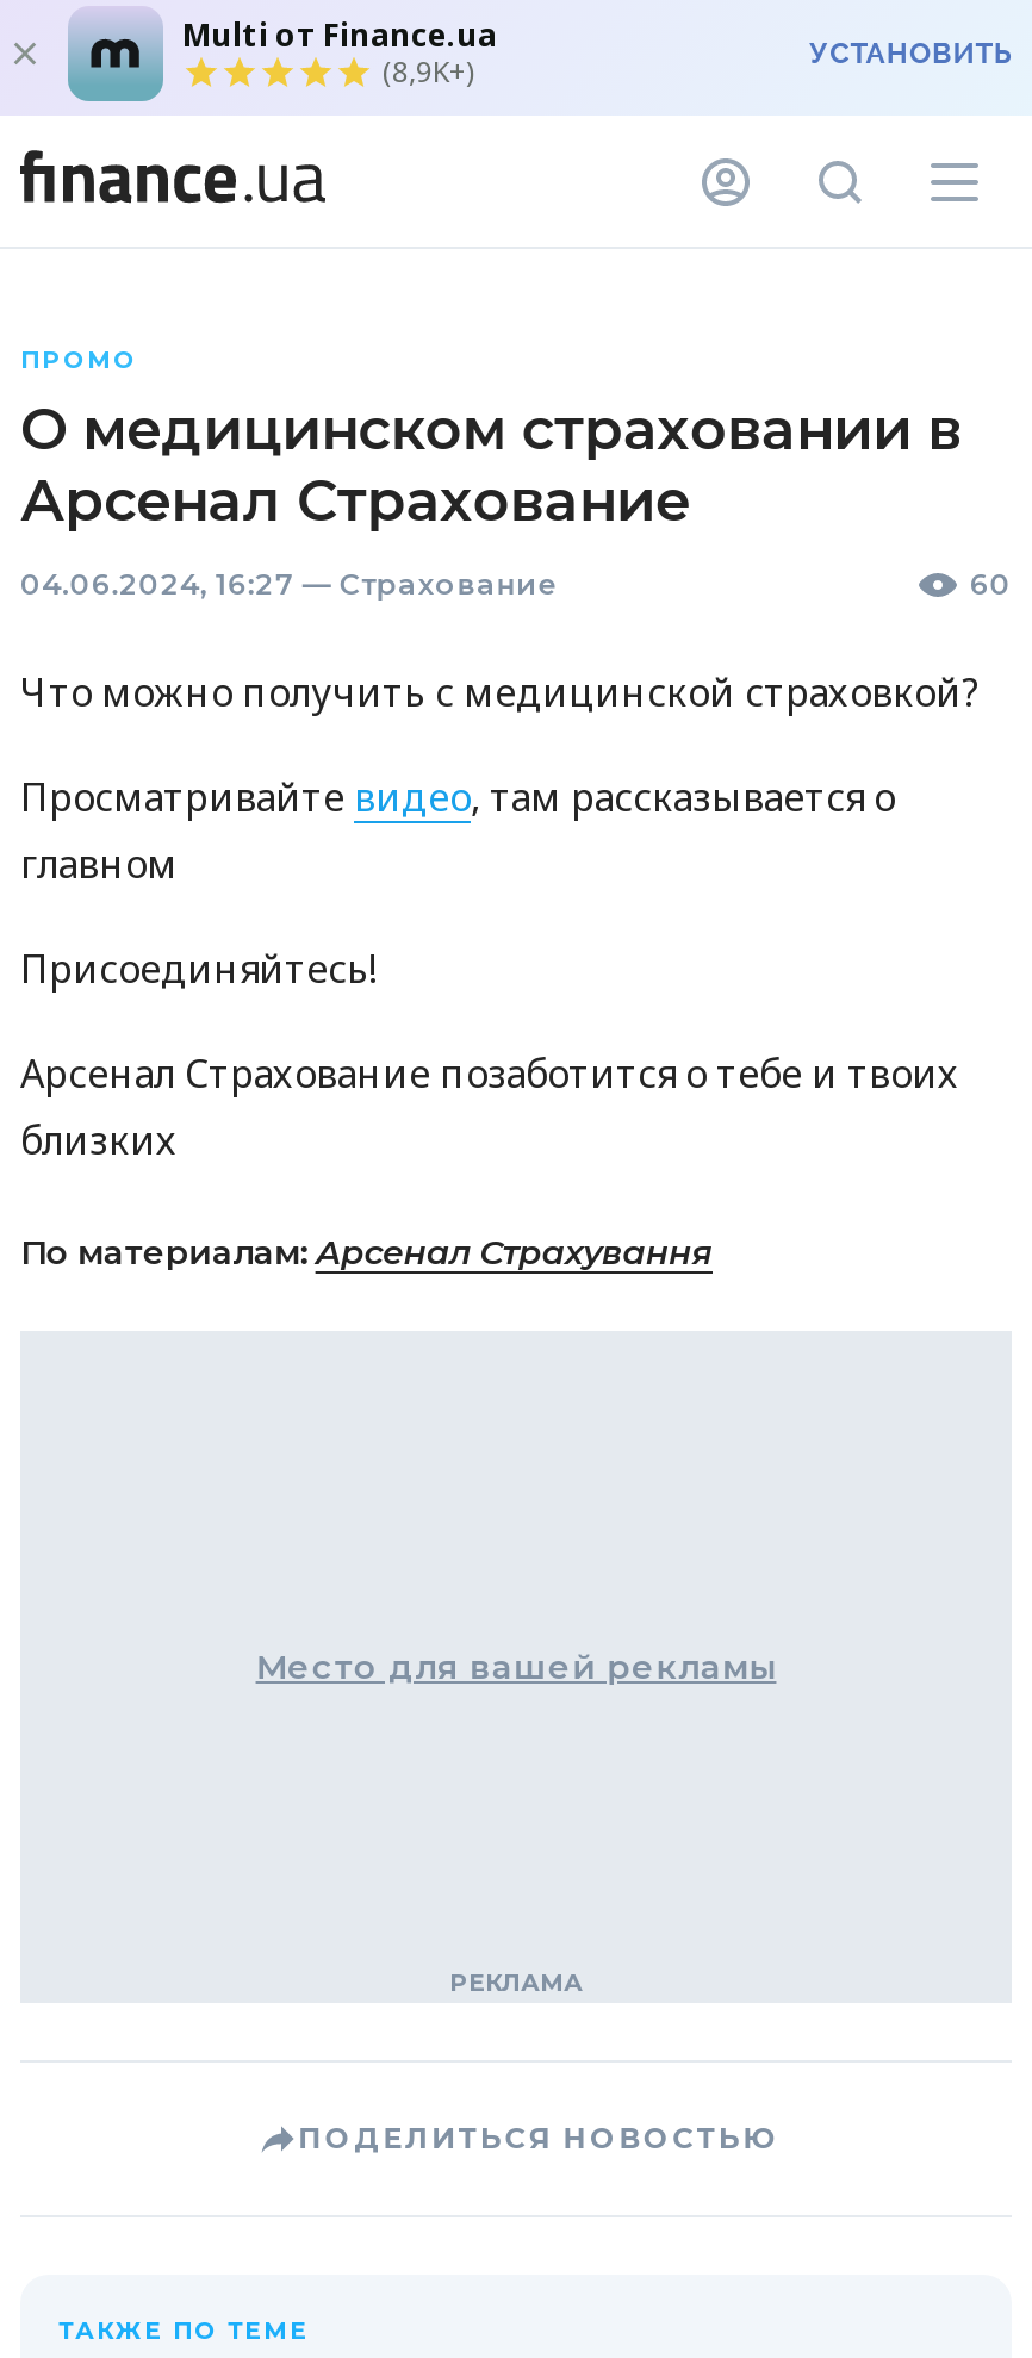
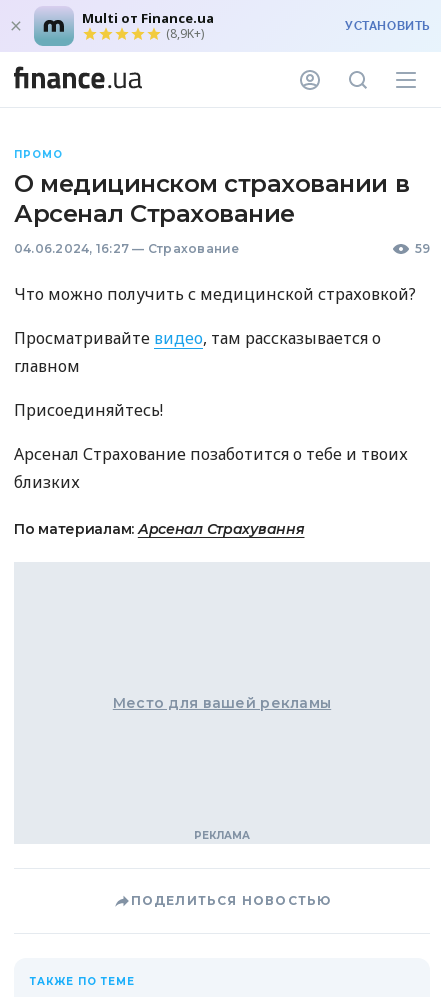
- 60
+ 59
